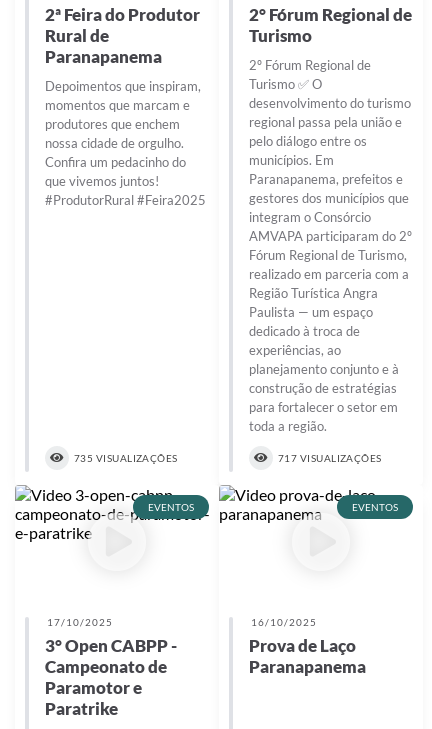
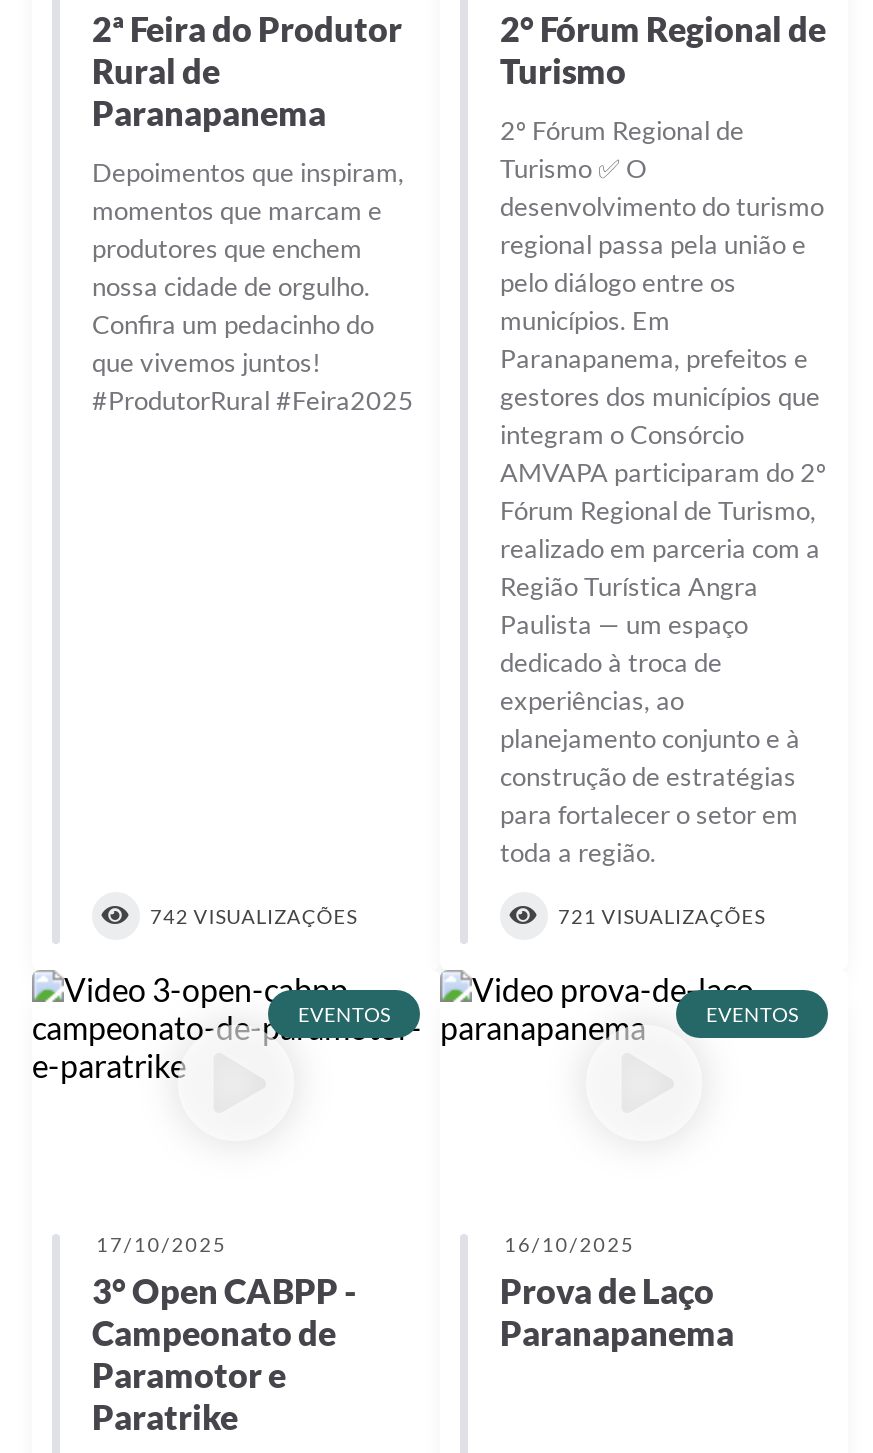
- 735 VISUALIZAÇÕES
+ 742 VISUALIZAÇÕES

- 717 VISUALIZAÇÕES
+ 721 VISUALIZAÇÕES
